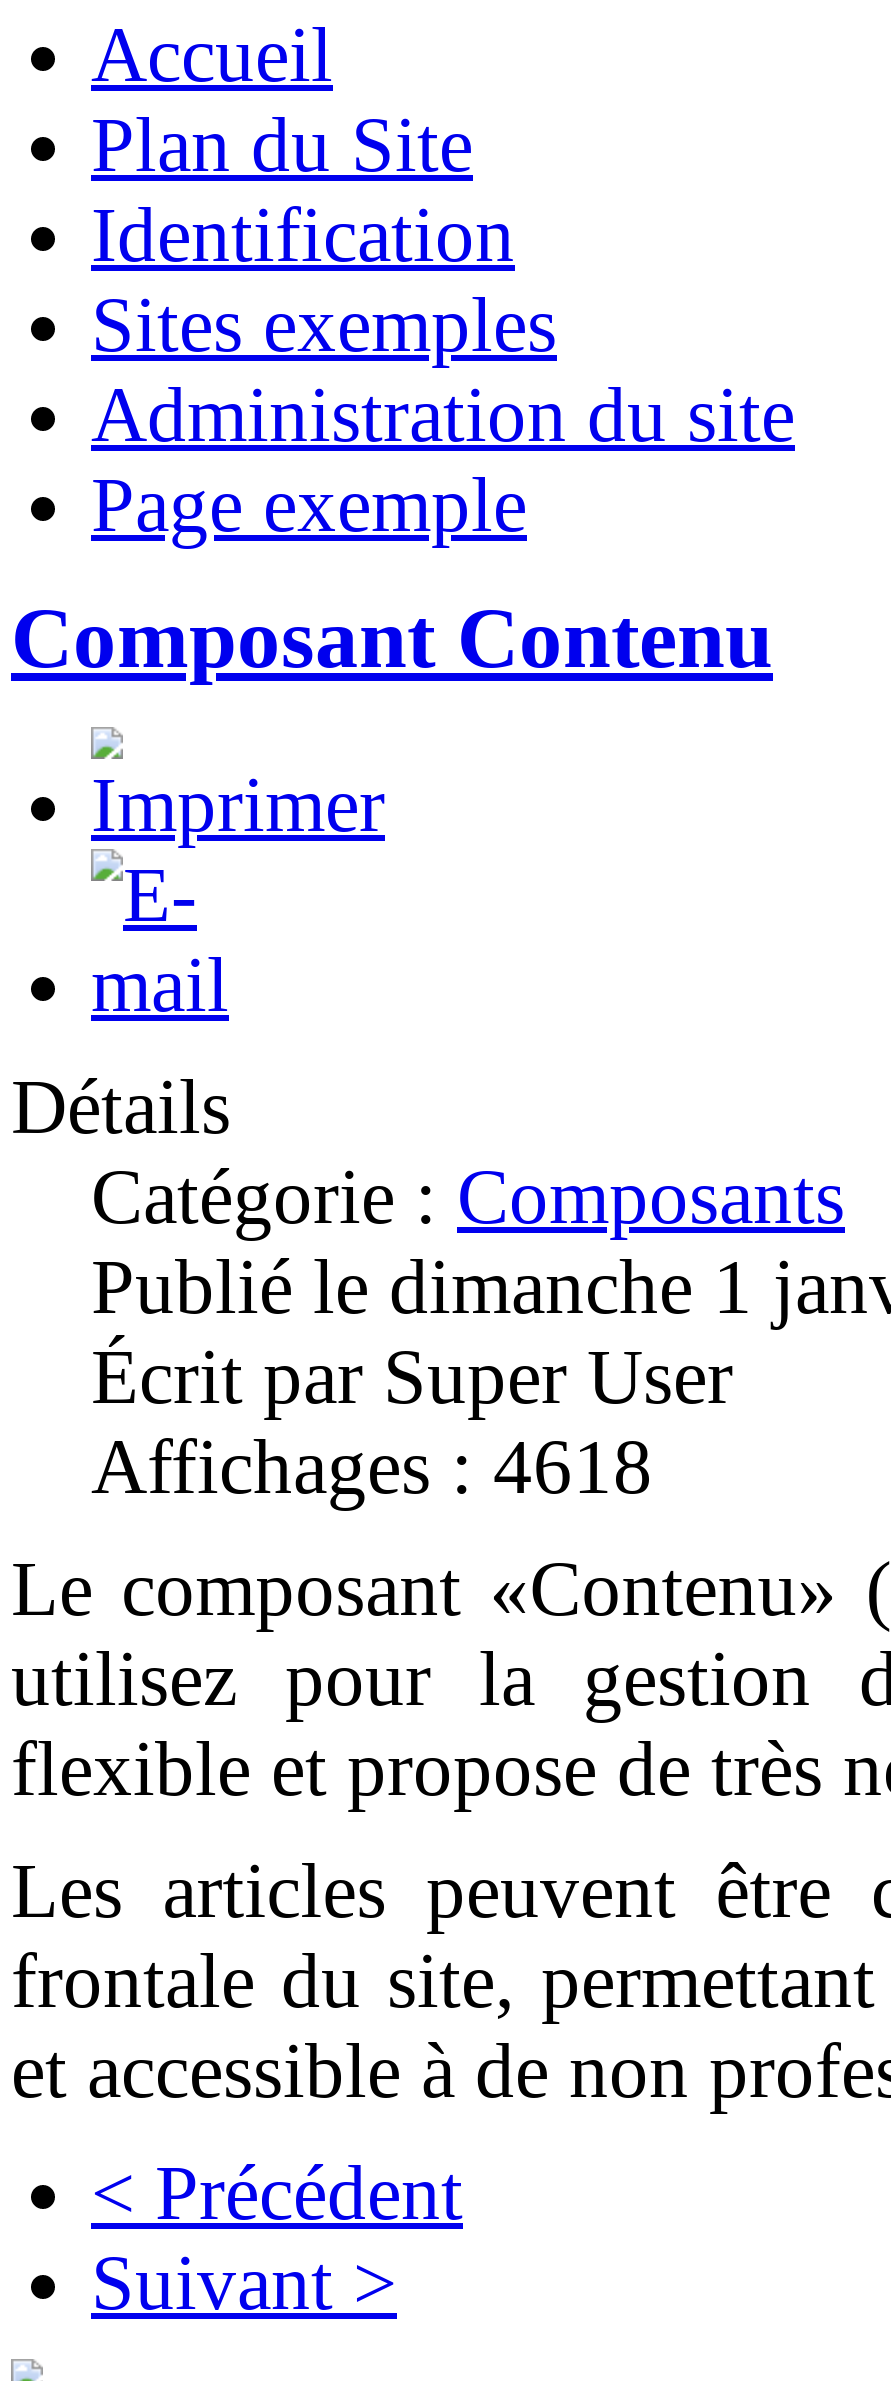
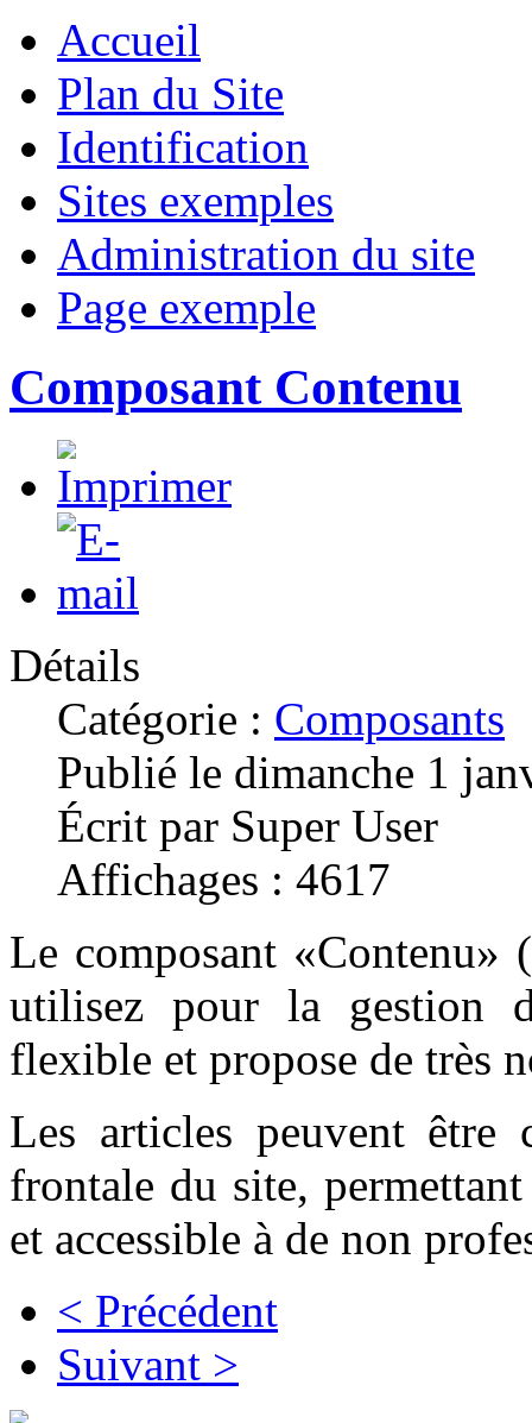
- Affichages : 4618
+ Affichages : 4617
